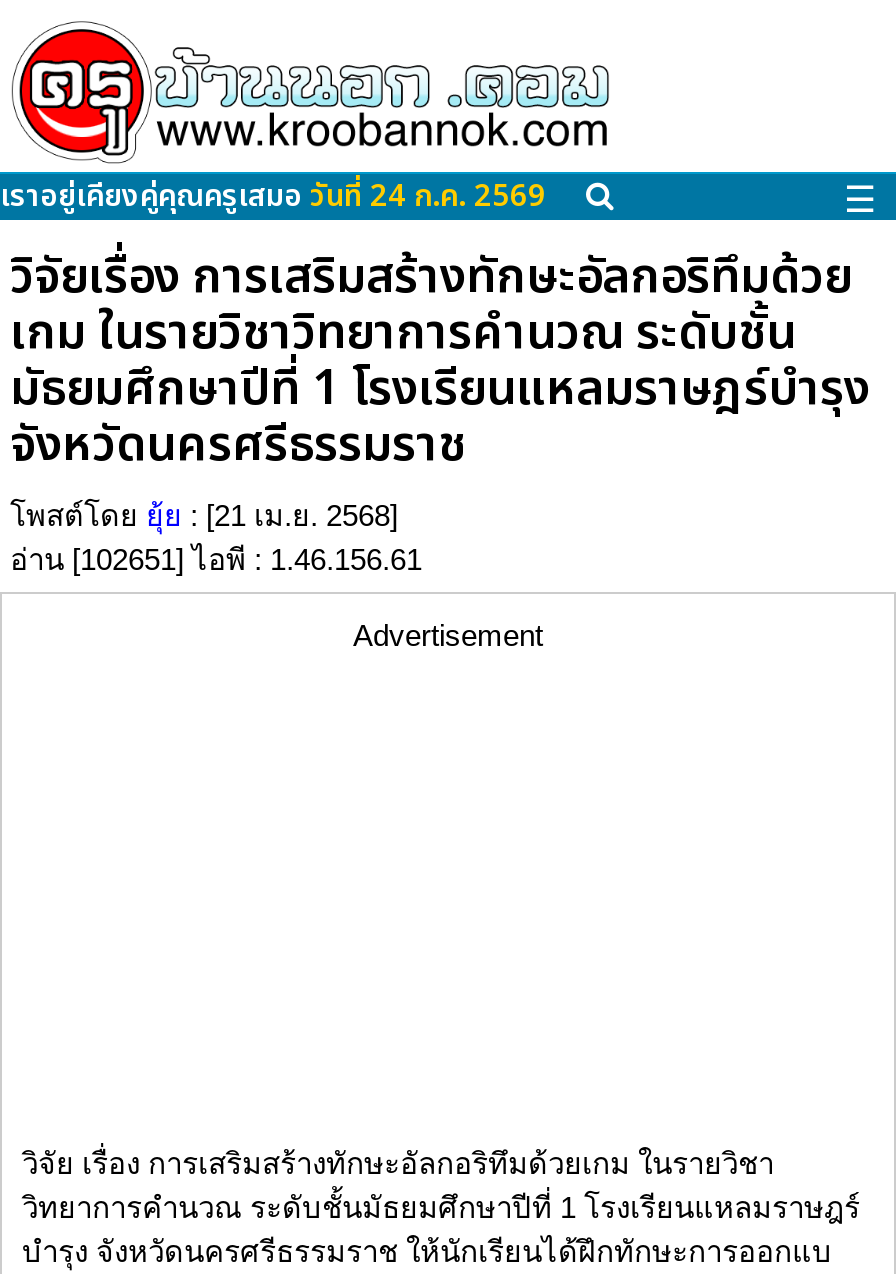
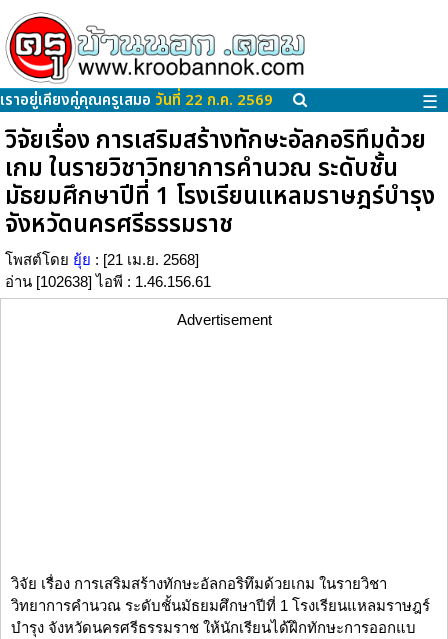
- เราอยู่เคียงคู่คุณครูเสมอ วันที่ 24 ก.ค. 2569
+ เราอยู่เคียงคู่คุณครูเสมอ วันที่ 22 ก.ค. 2569

- อ่าน [102651] ไอพี : 1.46.156.61
+ อ่าน [102638] ไอพี : 1.46.156.61
